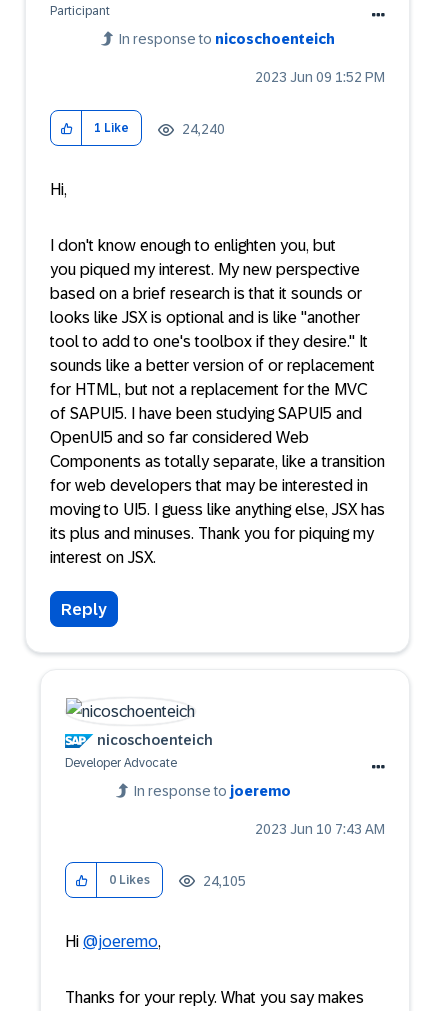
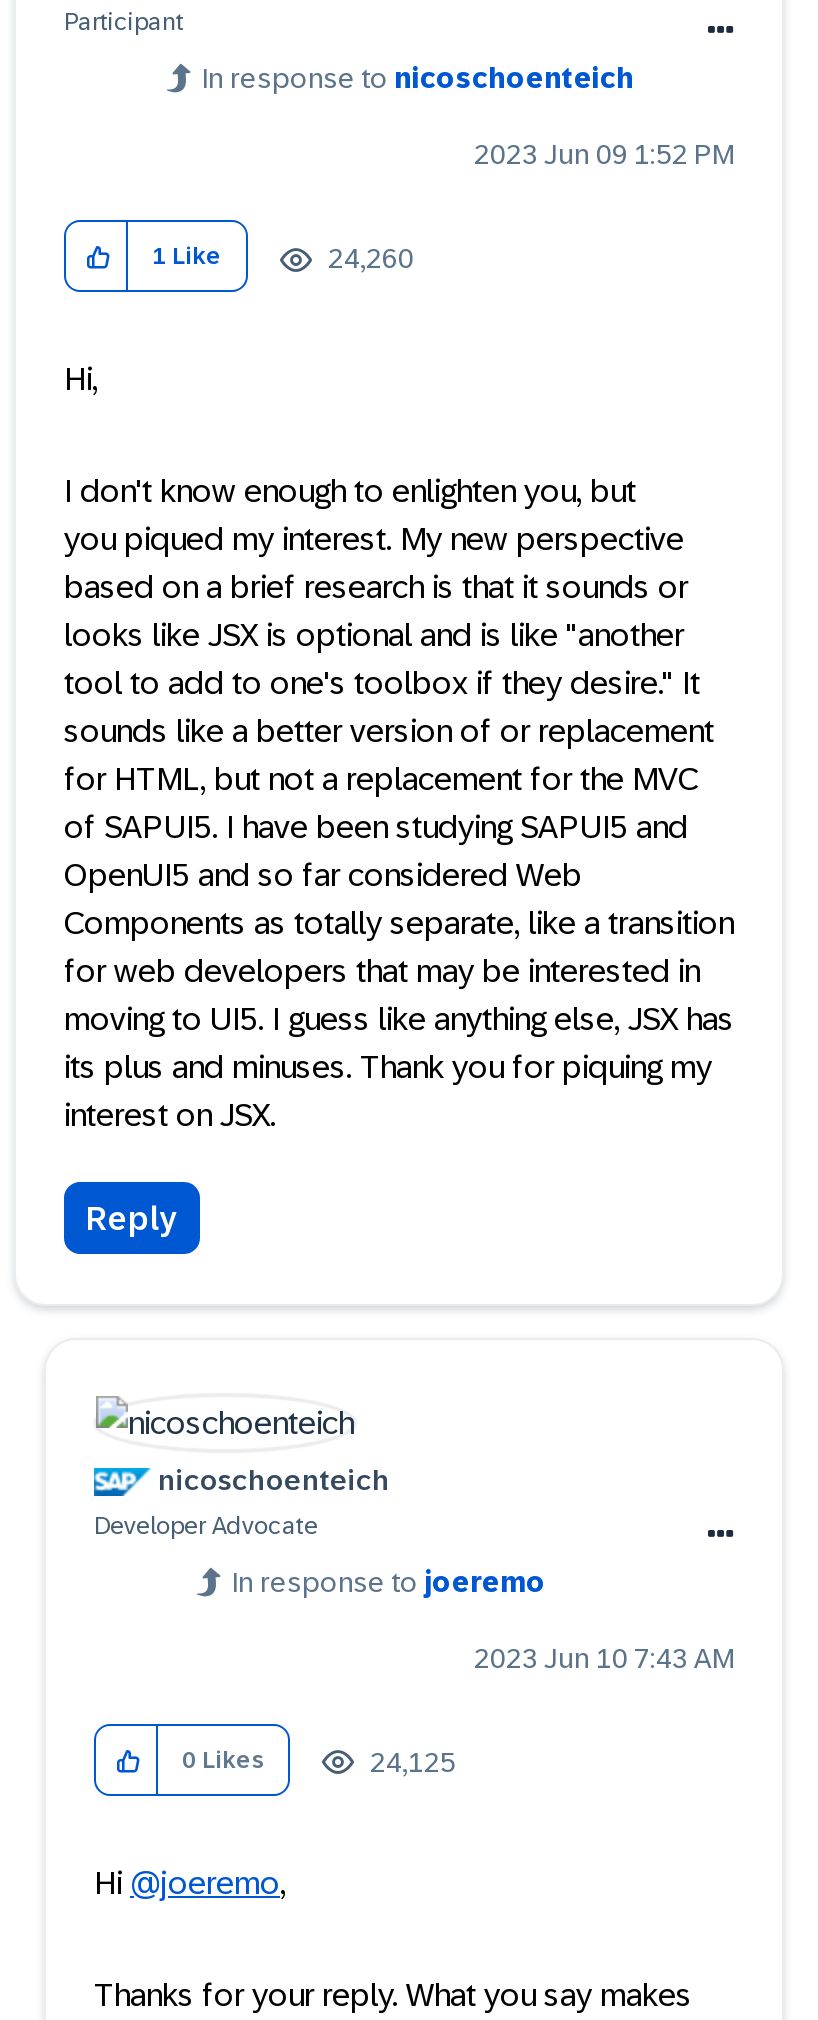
- 24,240
+ 24,260

- 24,105
+ 24,125
